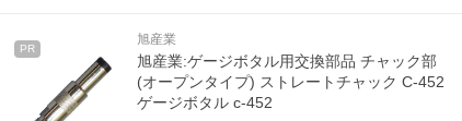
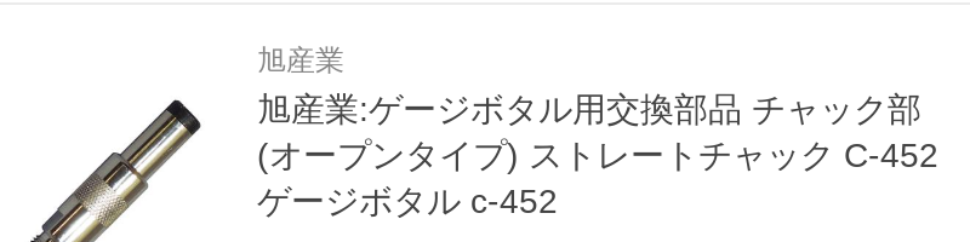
- PR
